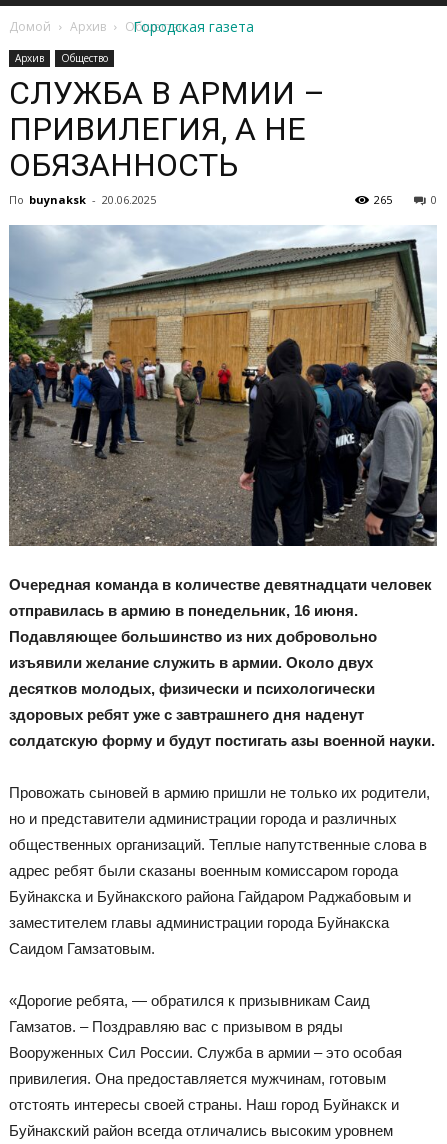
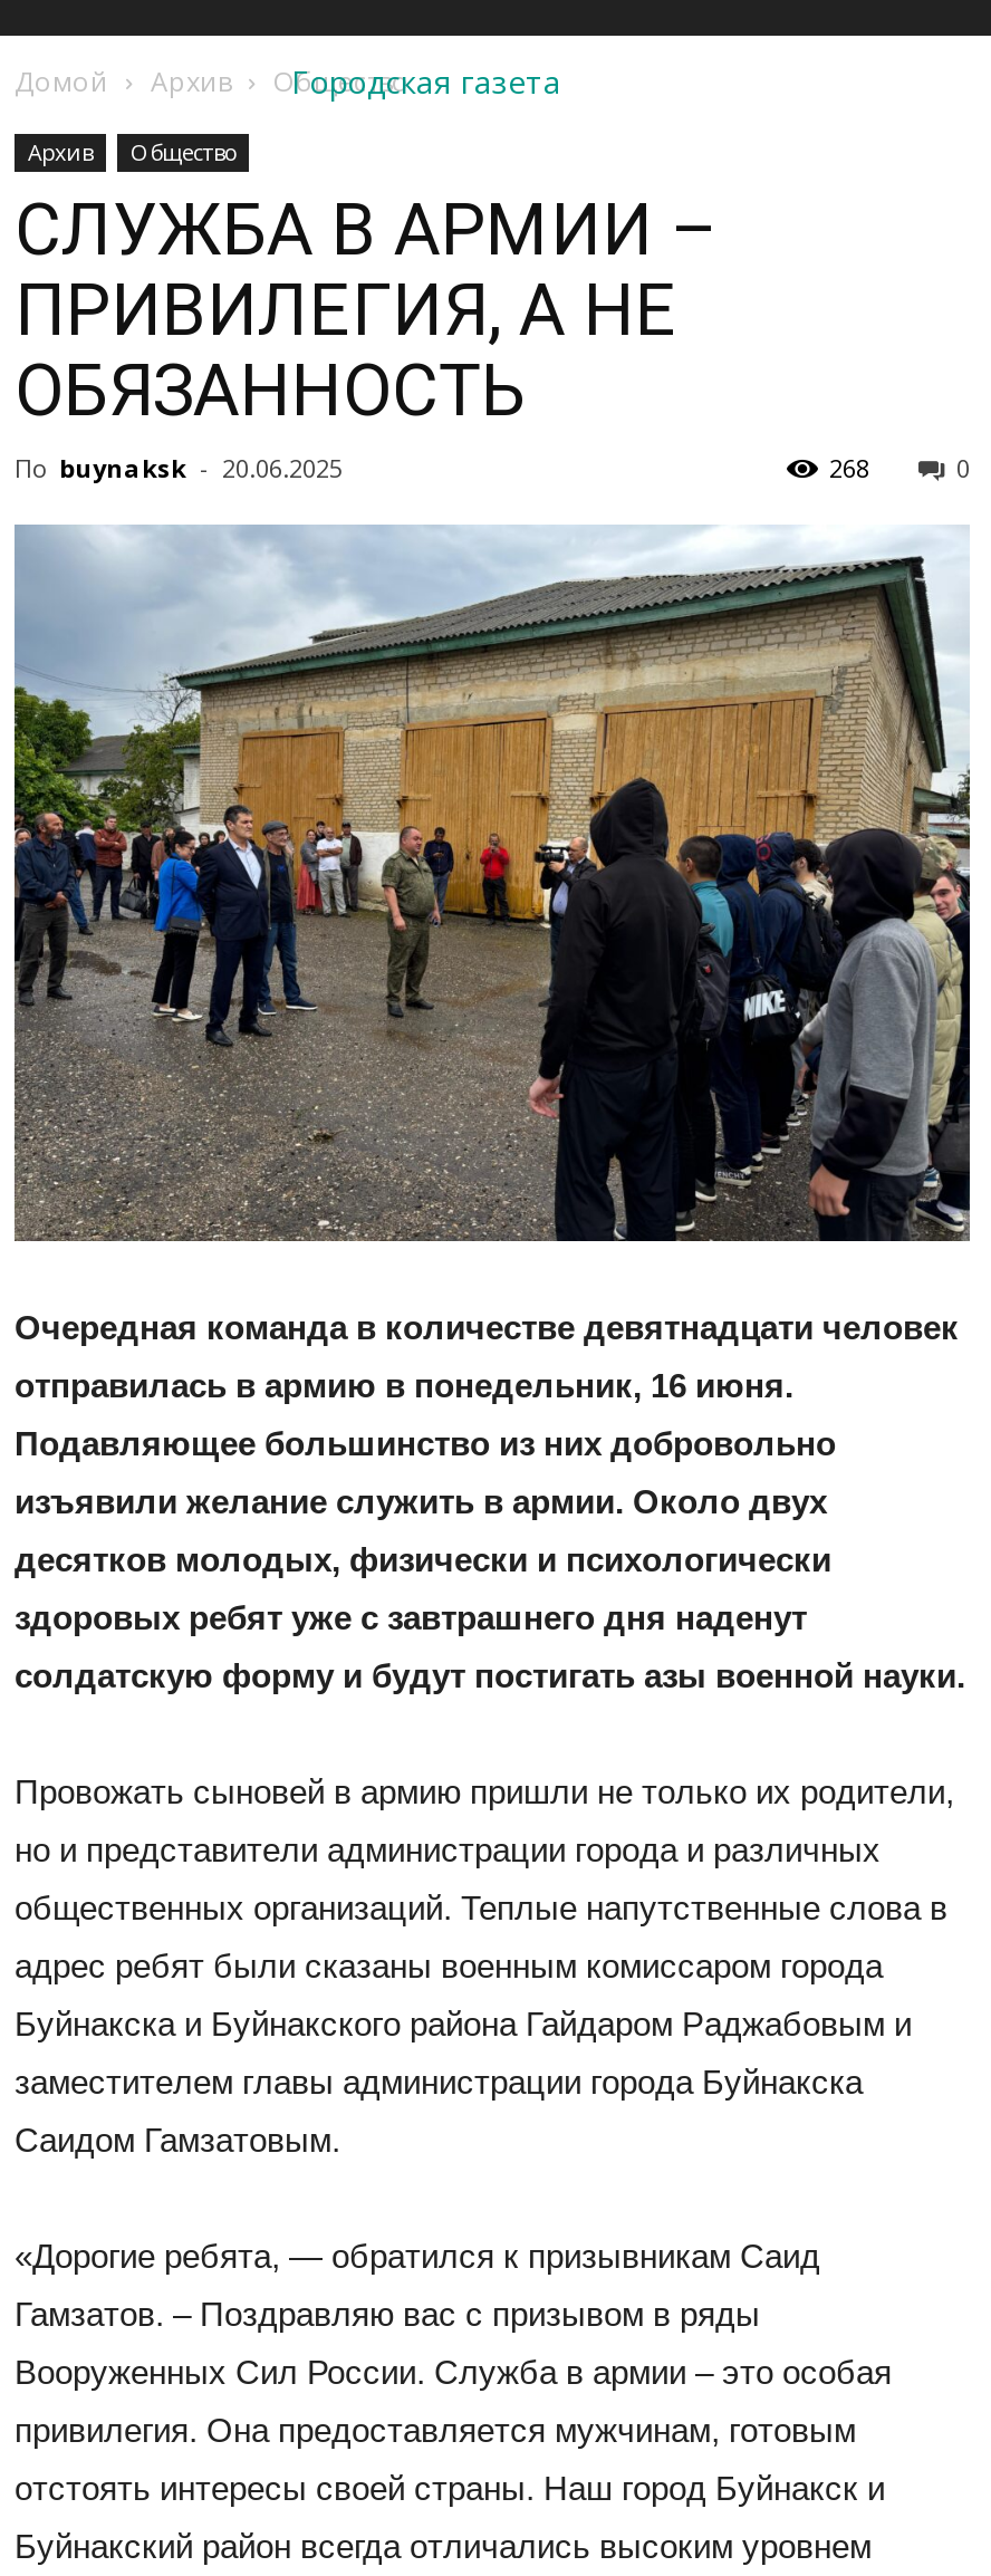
- 265
+ 268
